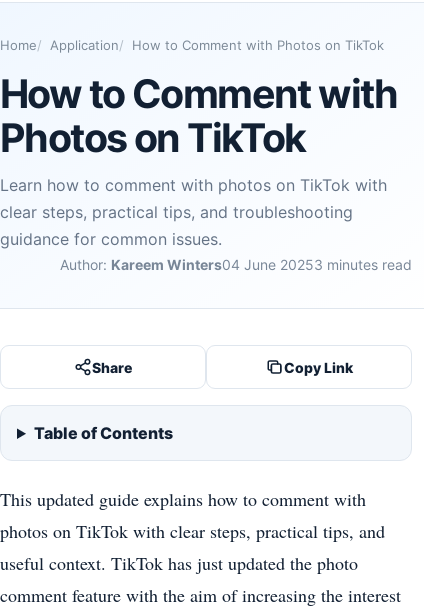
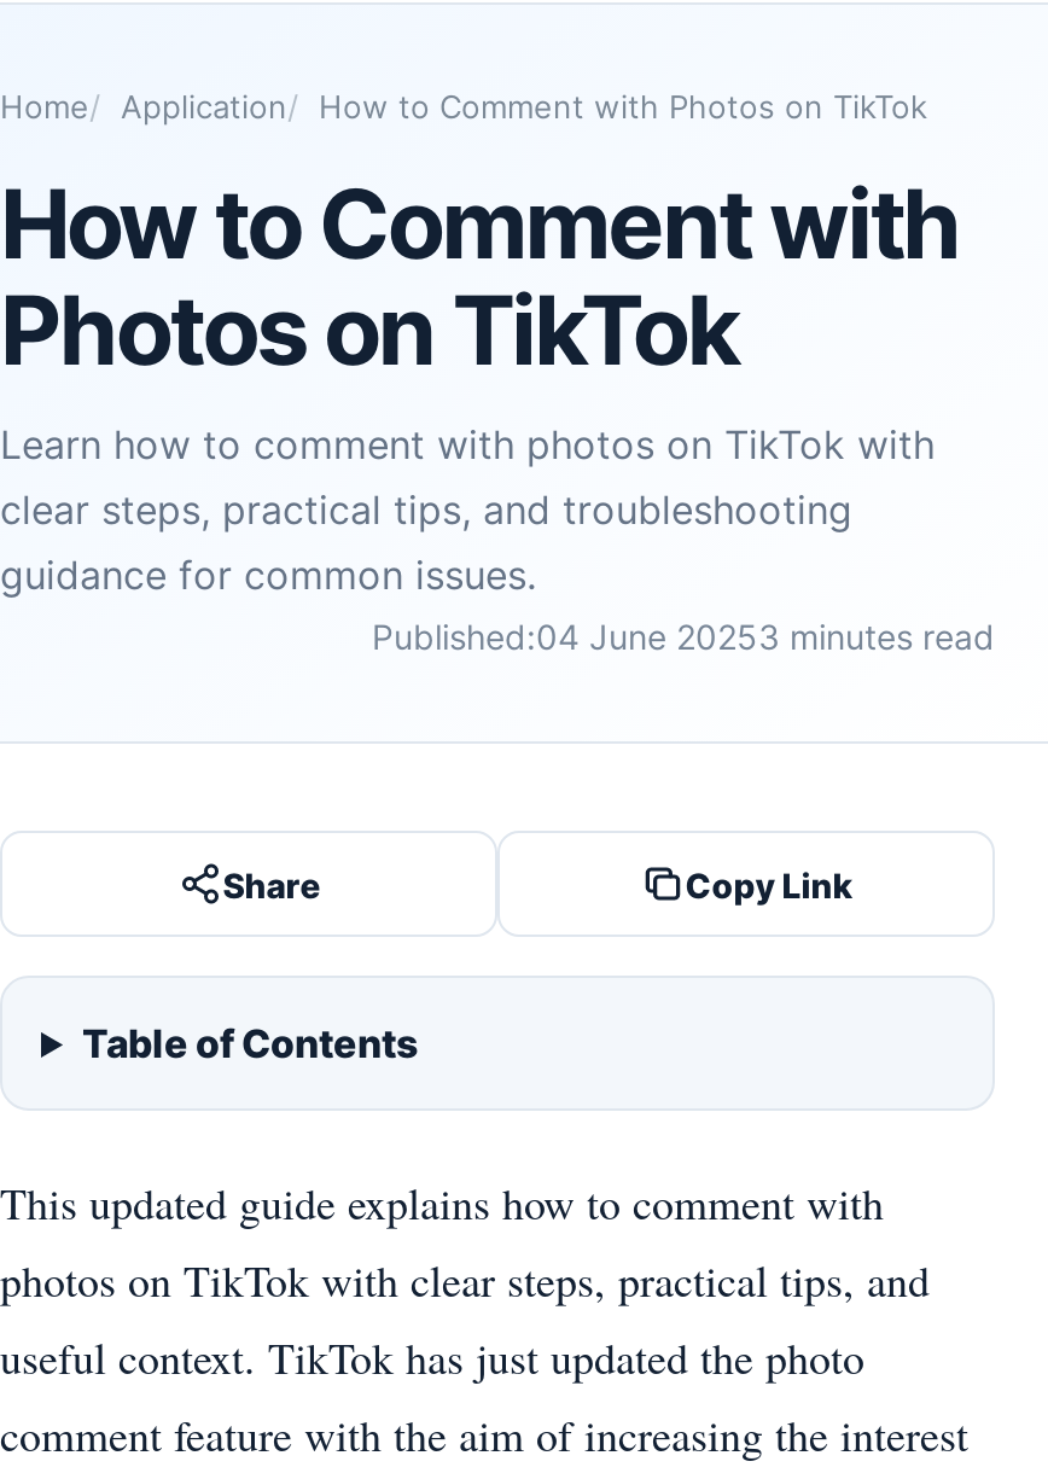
- Author: Kareem Winters04 June 20253 minutes read
+ Published:04 June 20253 minutes read
